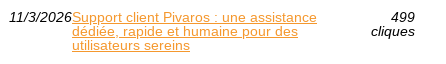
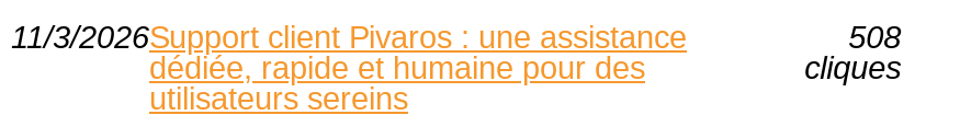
- 499
+ 508
